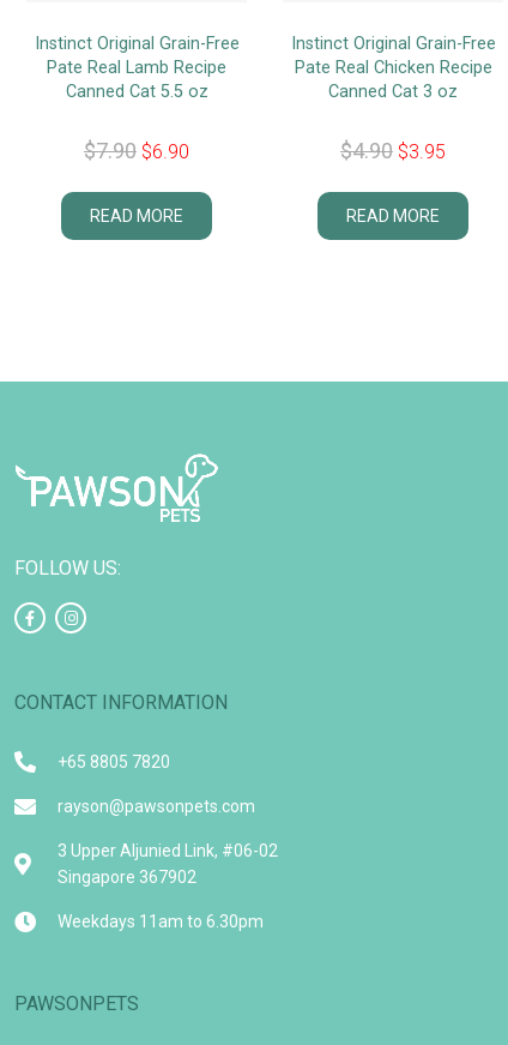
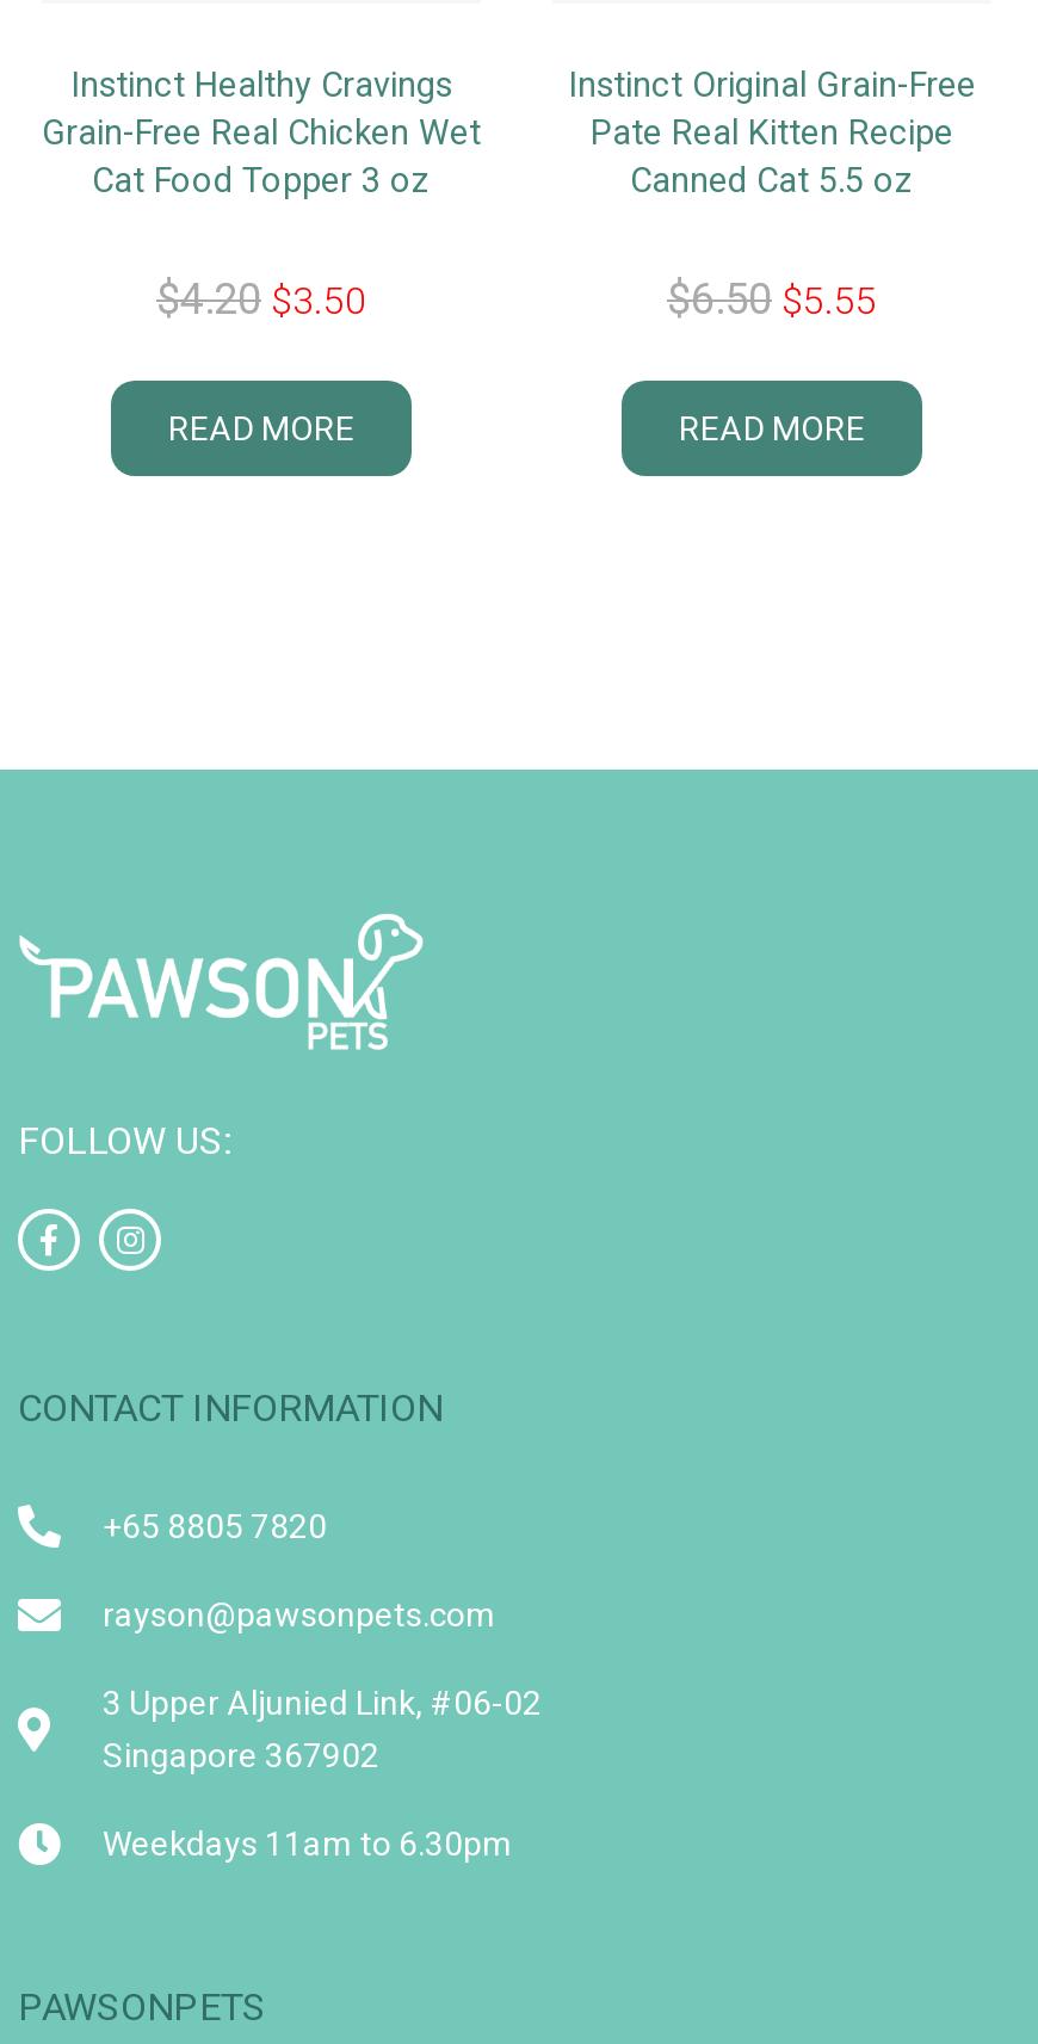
- Instinct Original Grain-Free
- Pate Real Lamb Recipe
- Canned Cat 5.5 oz
+ Instinct Healthy Cravings
+ Grain-Free Real Chicken Wet
+ Cat Food Topper 3 oz

- Pate Real Chicken Recipe
+ Pate Real Kitten Recipe

- Canned Cat 3 oz
+ Canned Cat 5.5 oz

- $7.90 $6.90
+ $4.20 $3.50

- $4.90 $3.95
+ $6.50 $5.55
